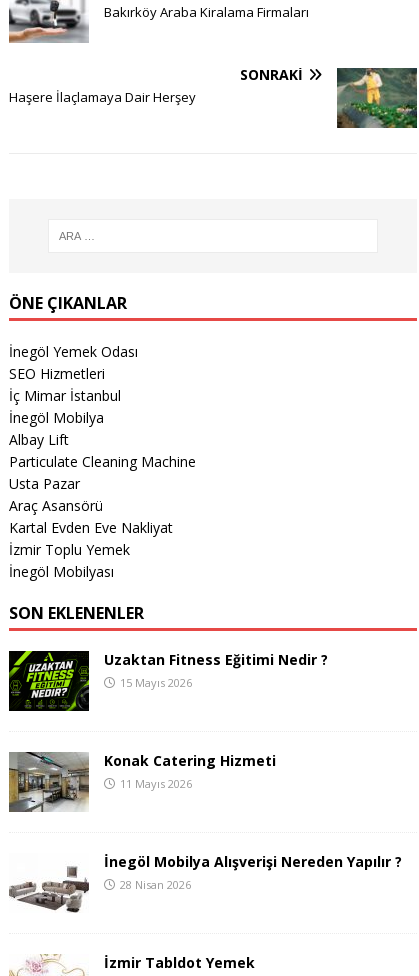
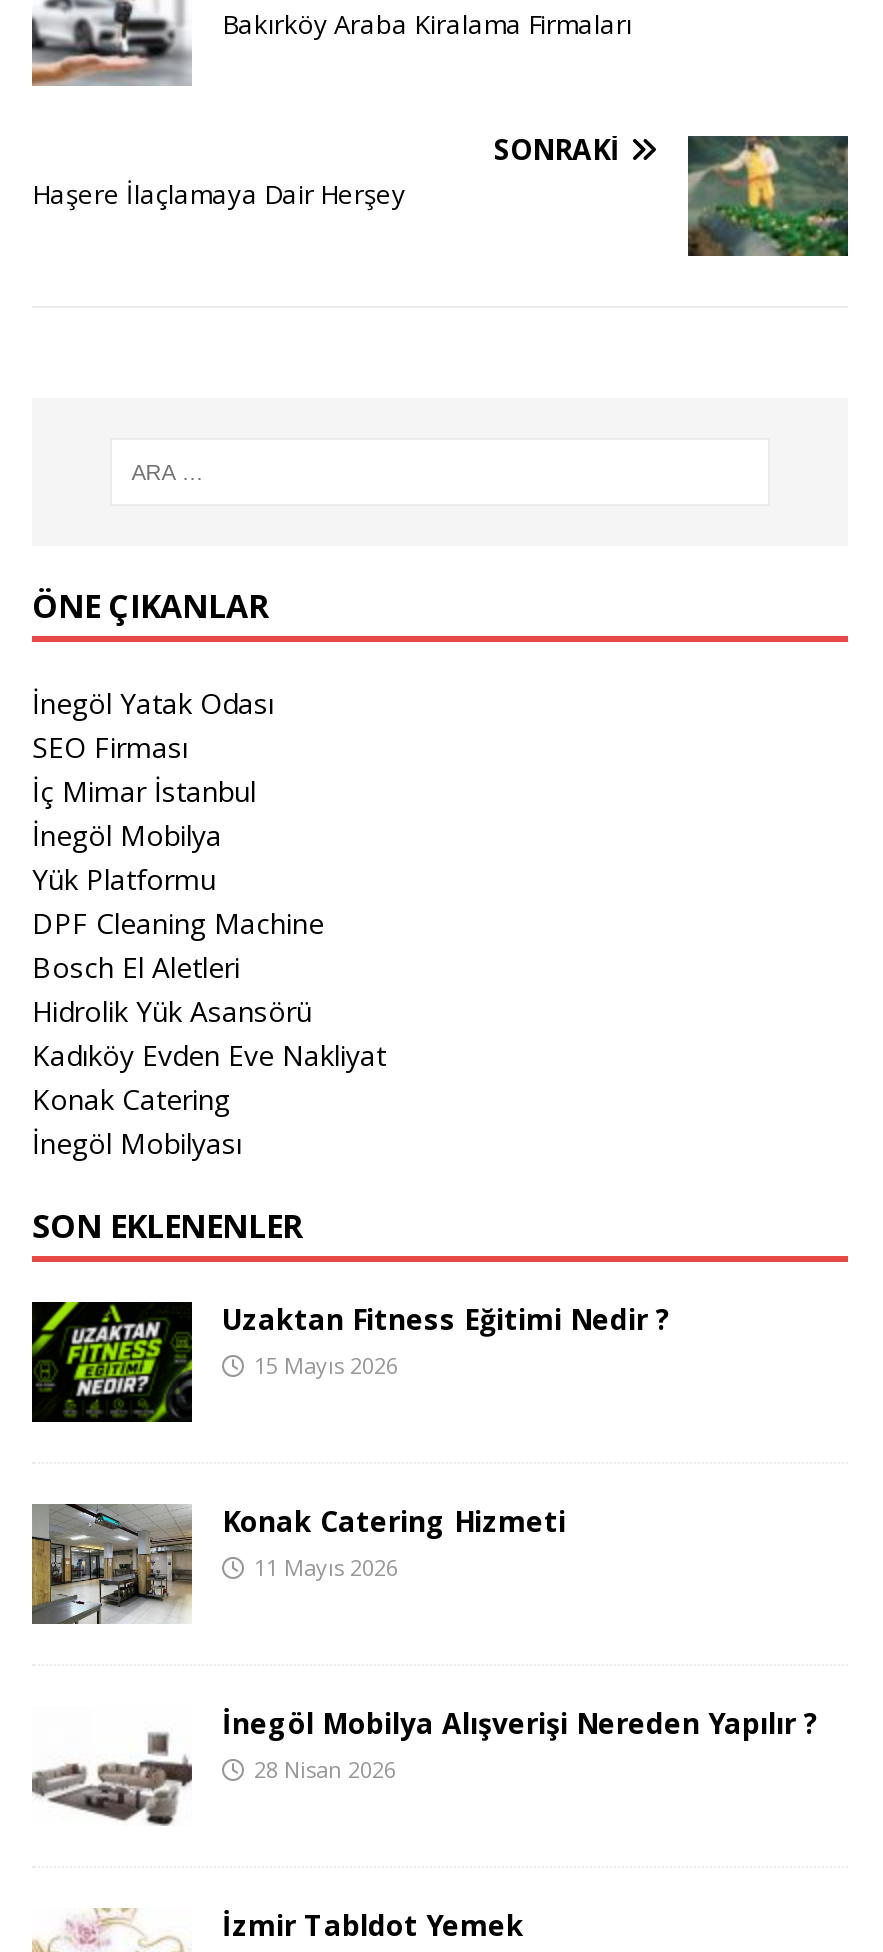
- İnegöl Yemek Odası
+ İnegöl Yatak Odası

- SEO Hizmetleri
+ SEO Firması

- Albay Lift
- Particulate Cleaning Machine
- Usta Pazar
- Araç Asansörü
- Kartal Evden Eve Nakliyat
- İzmir Toplu Yemek
+ Yük Platformu
+ DPF Cleaning Machine
+ Bosch El Aletleri
+ Hidrolik Yük Asansörü
+ Kadıköy Evden Eve Nakliyat
+ Konak Catering
